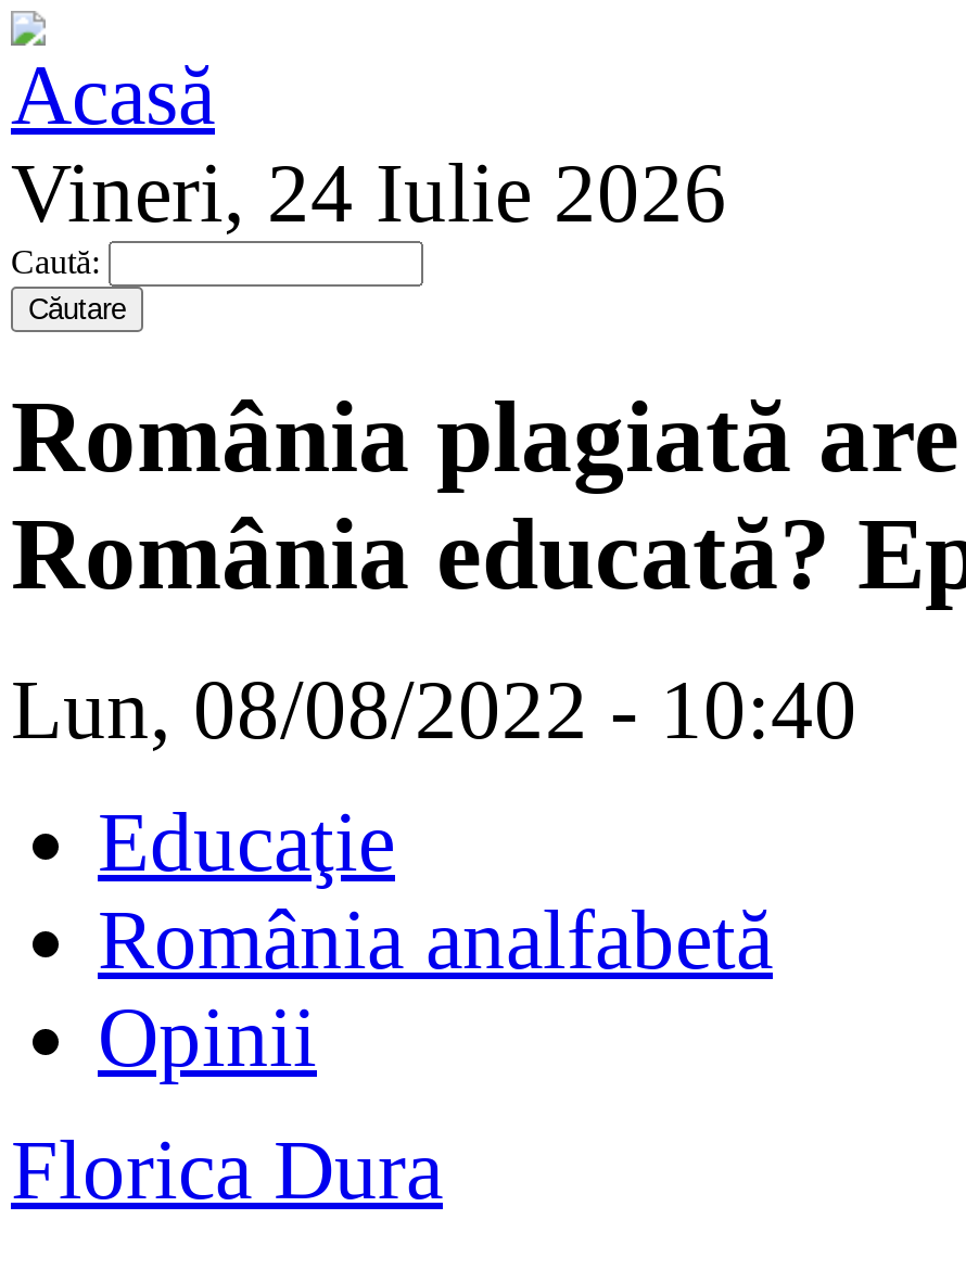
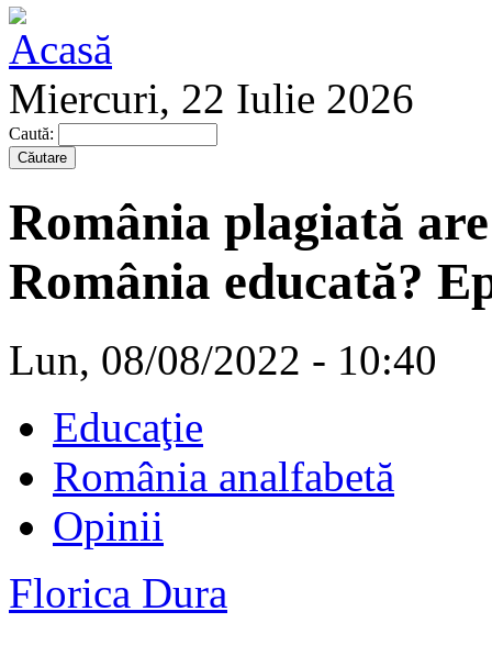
- Vineri, 24 Iulie 2026
+ Miercuri, 22 Iulie 2026
